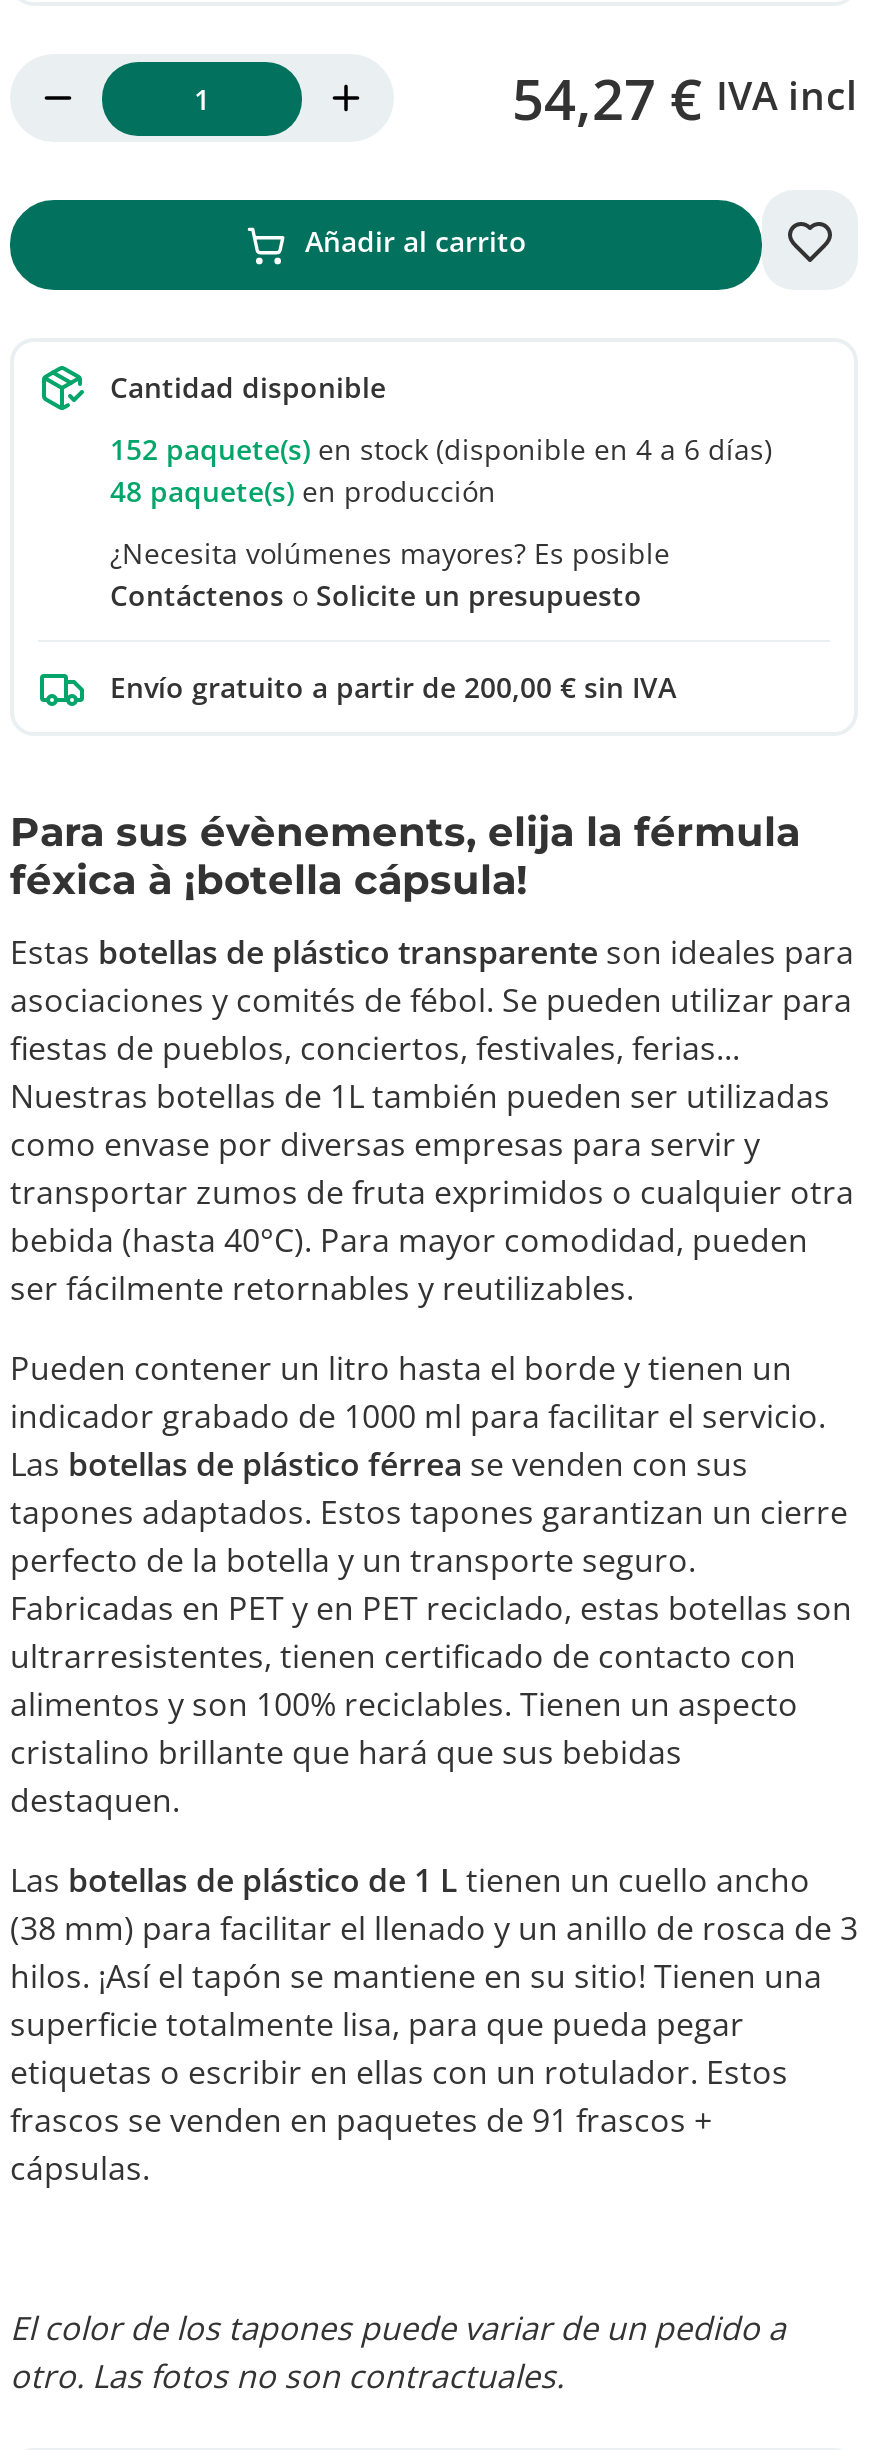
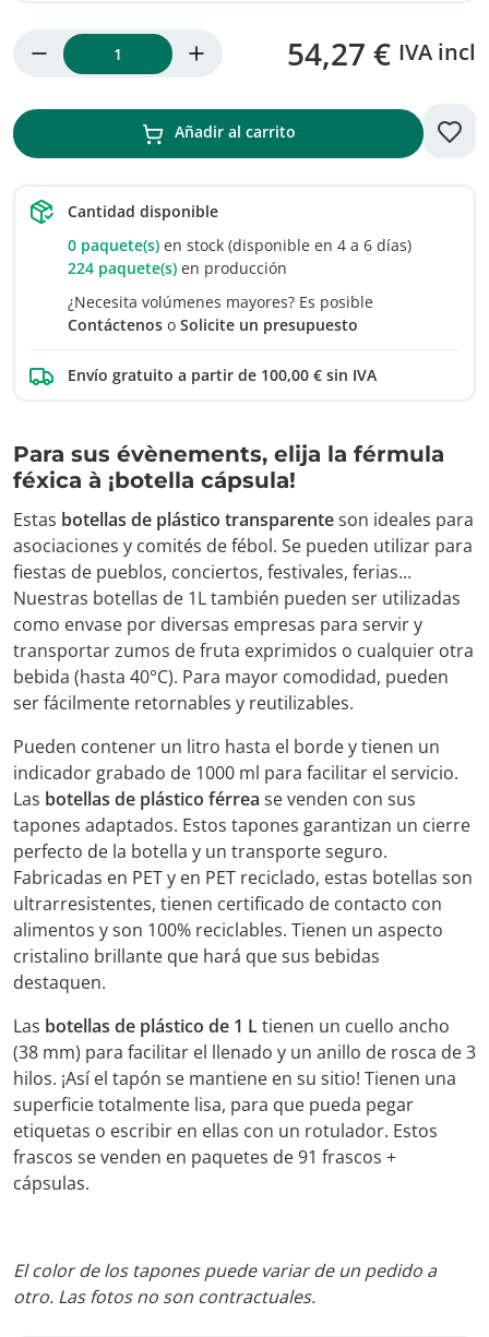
- 152 paquete(s) en stock (disponible en 4 a 6 días)
+ 0 paquete(s) en stock (disponible en 4 a 6 días)

- 48 paquete(s) en producción
+ 224 paquete(s) en producción

- Envío gratuito a partir de 200,00 € sin IVA
+ Envío gratuito a partir de 100,00 € sin IVA
